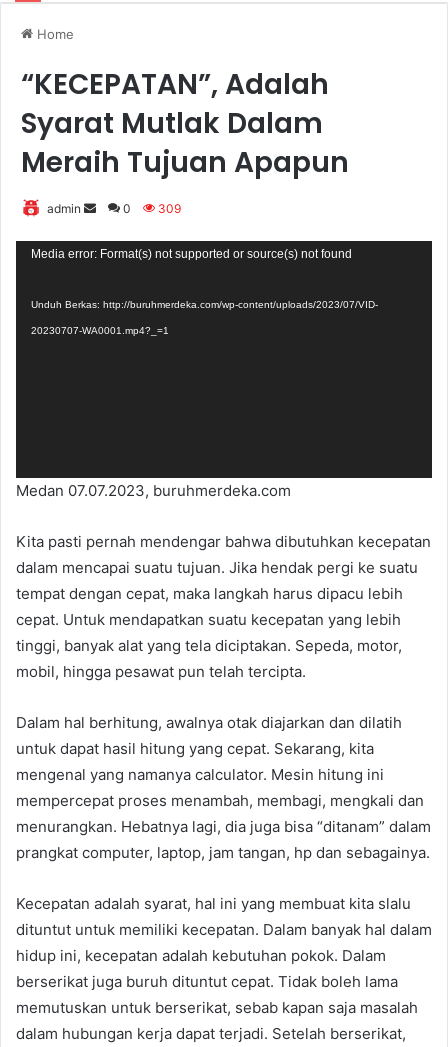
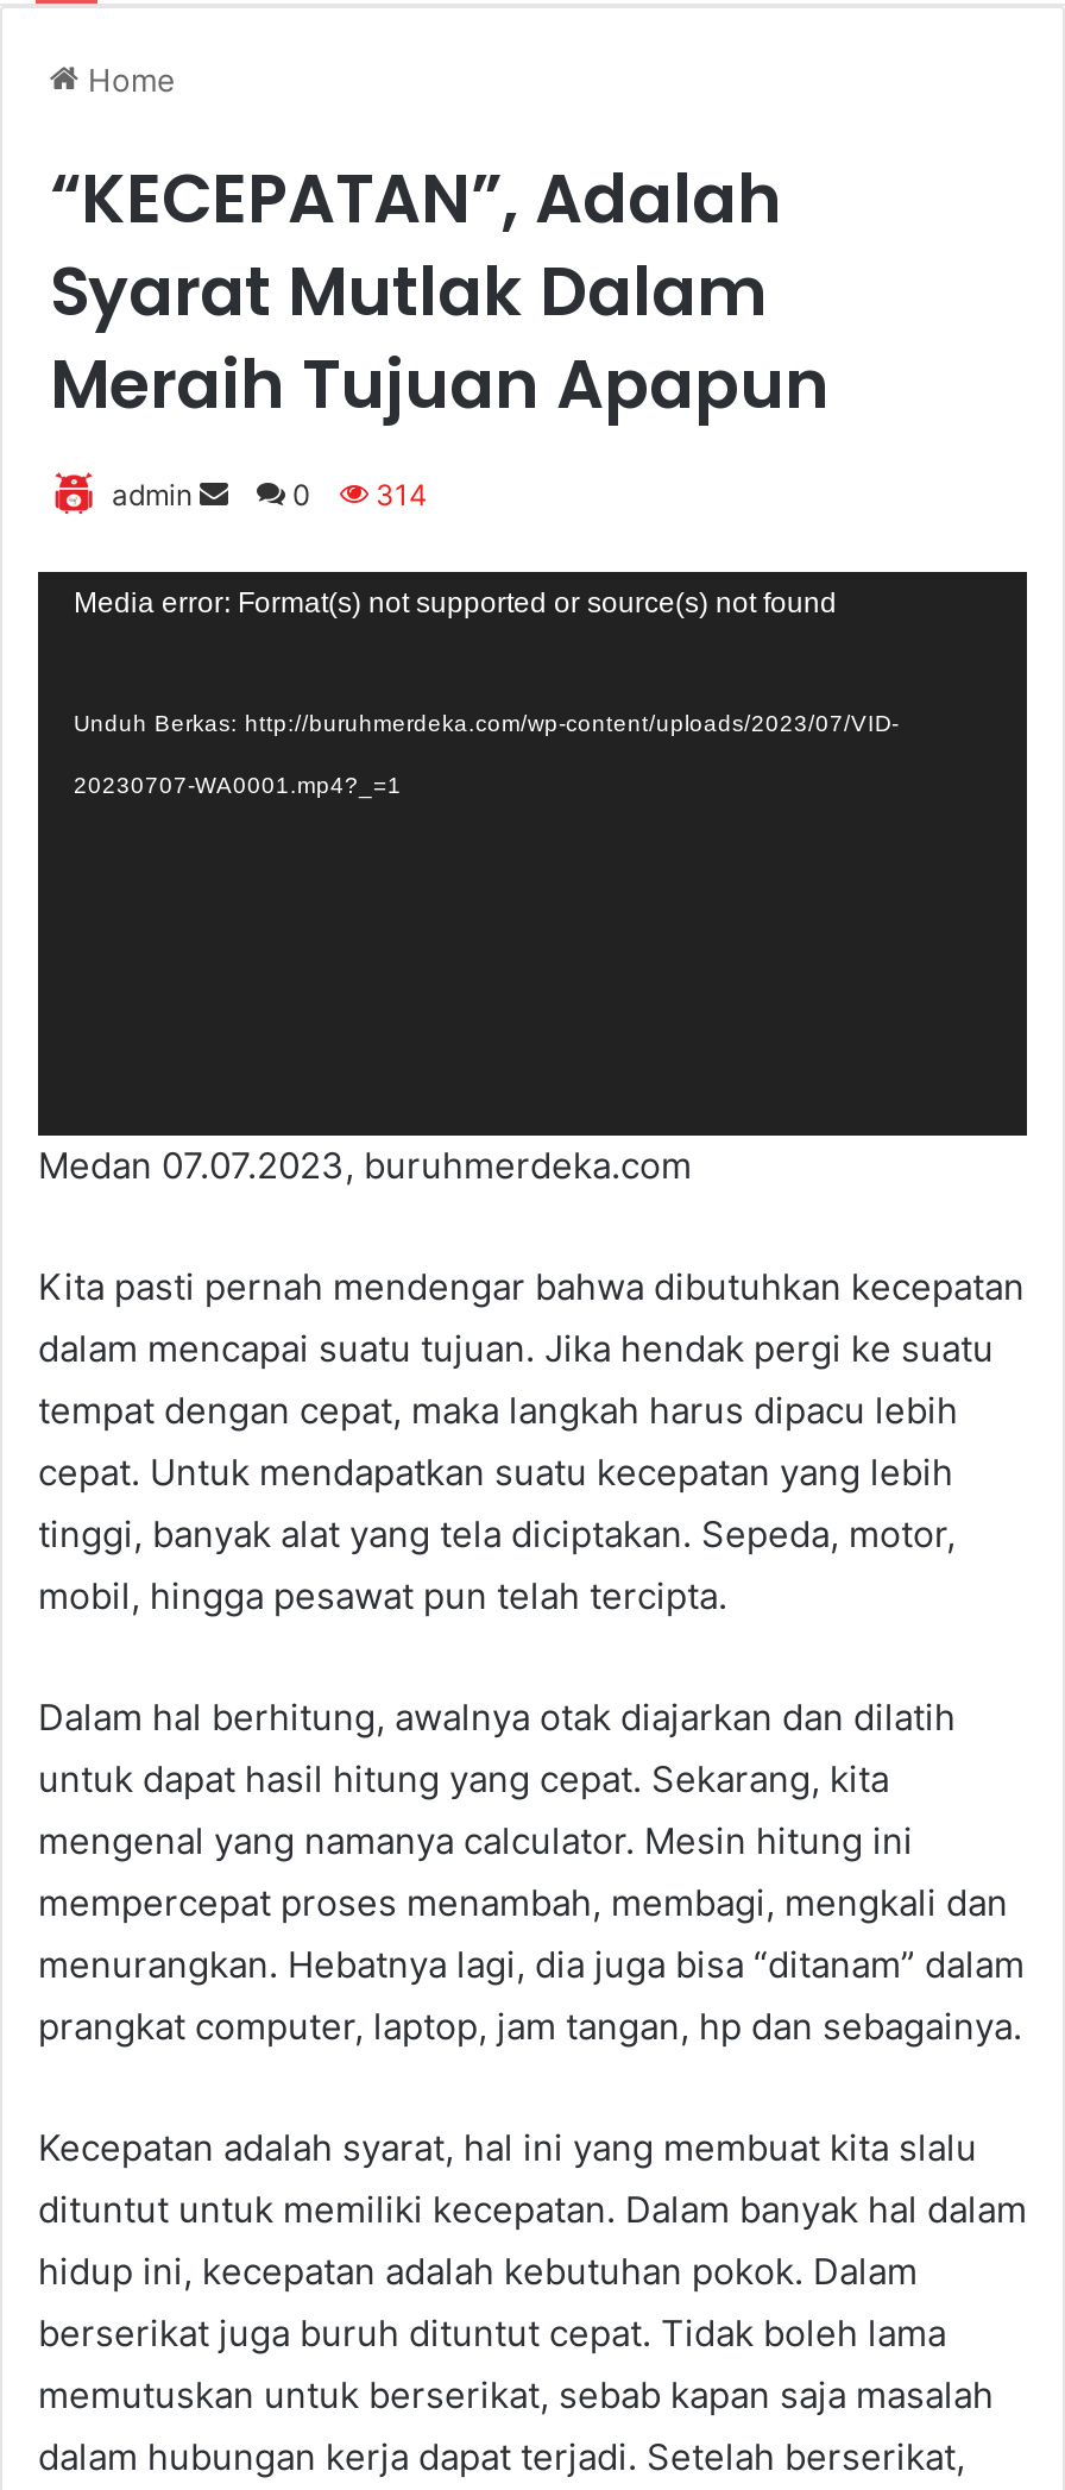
- 309
+ 314
